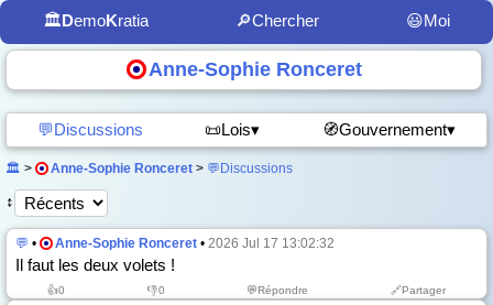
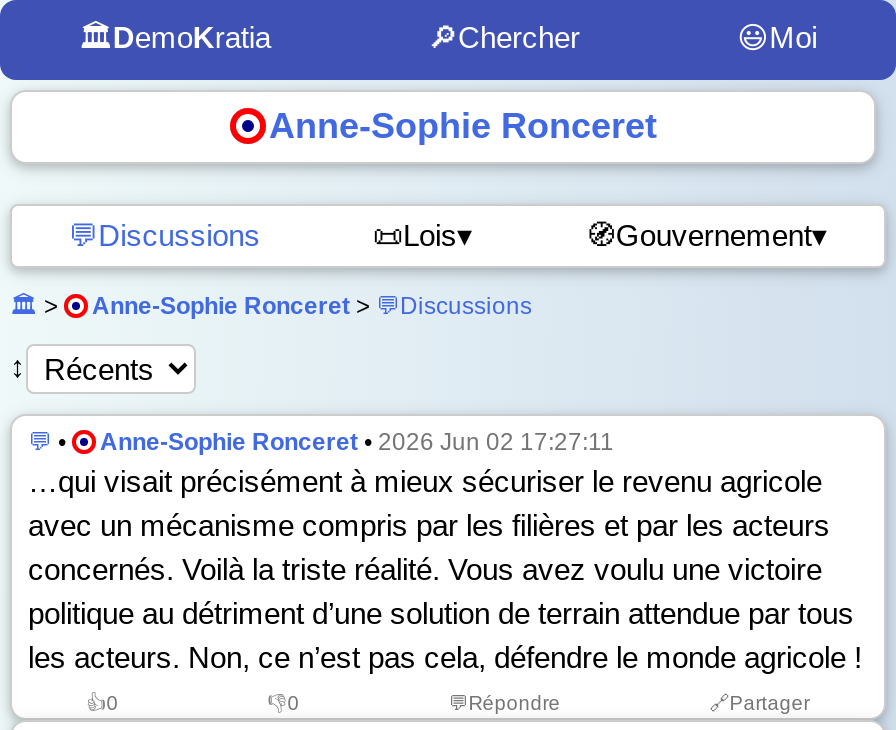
- Anne-Sophie Ronceret • 2026 Jul 17 13:02:32
- Il faut les deux volets !
+ Anne-Sophie Ronceret • 2026 Jun 02 17:27:11
+ …qui visait précisément à mieux sécuriser le revenu agricole
+ avec un mécanisme compris par les filières et par les acteurs
+ concernés. Voilà la triste réalité. Vous avez voulu une victoire
+ politique au détriment d’une solution de terrain attendue par tous
+ les acteurs. Non, ce n’est pas cela, défendre le monde agricole !
